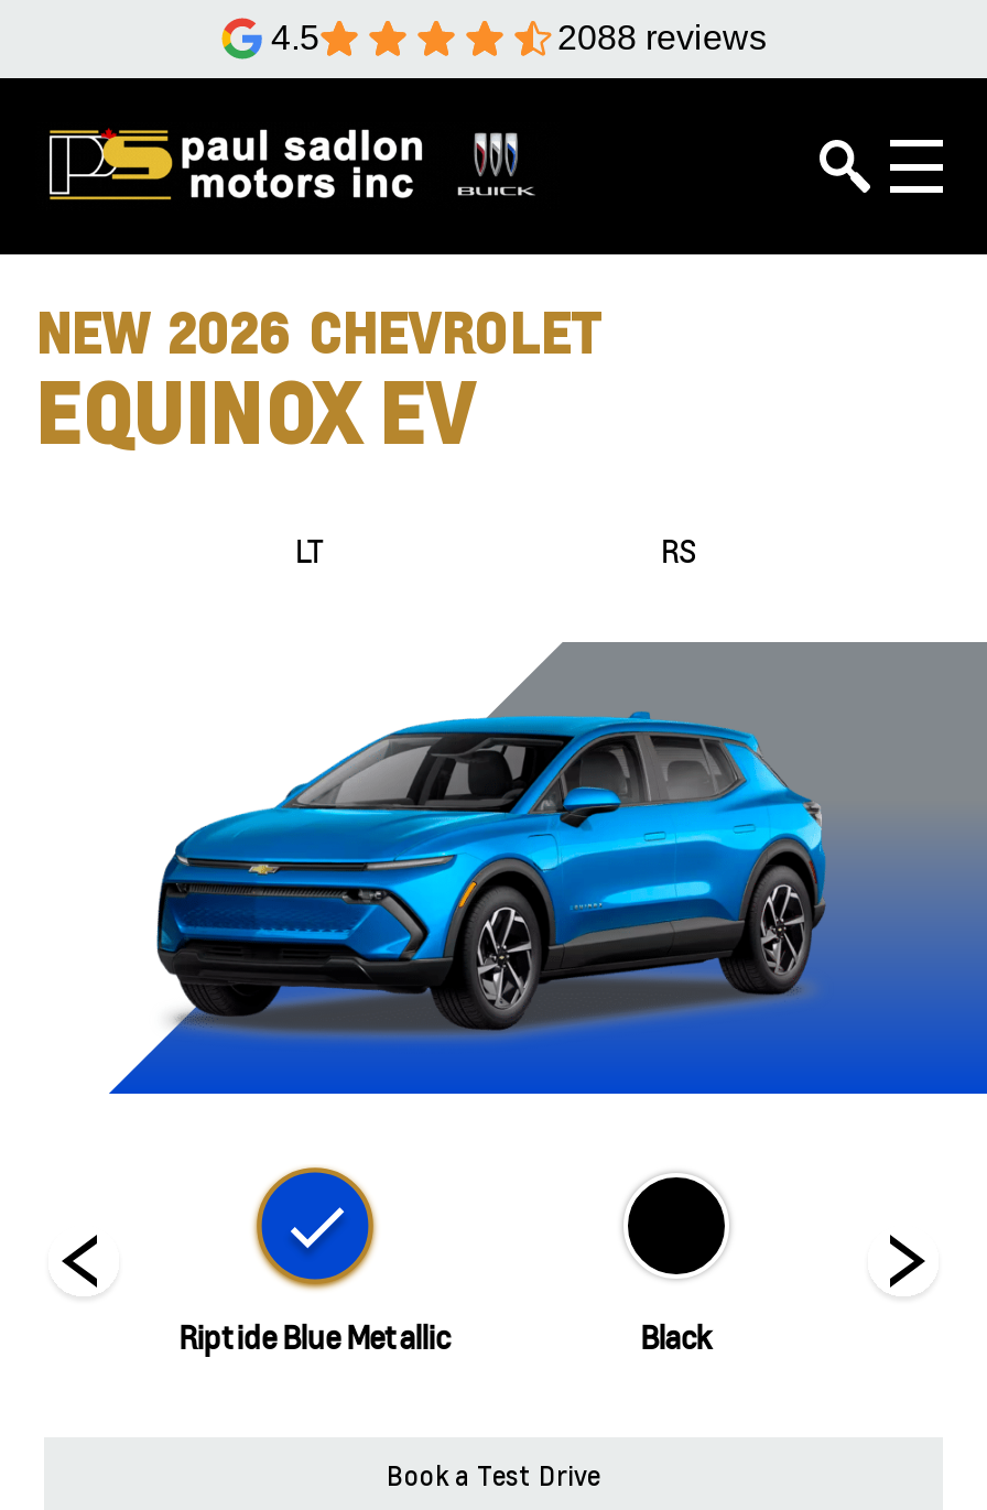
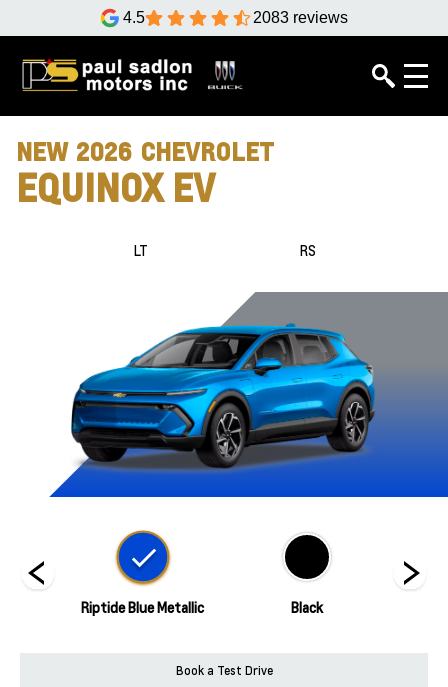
- 2088 reviews
+ 2083 reviews
